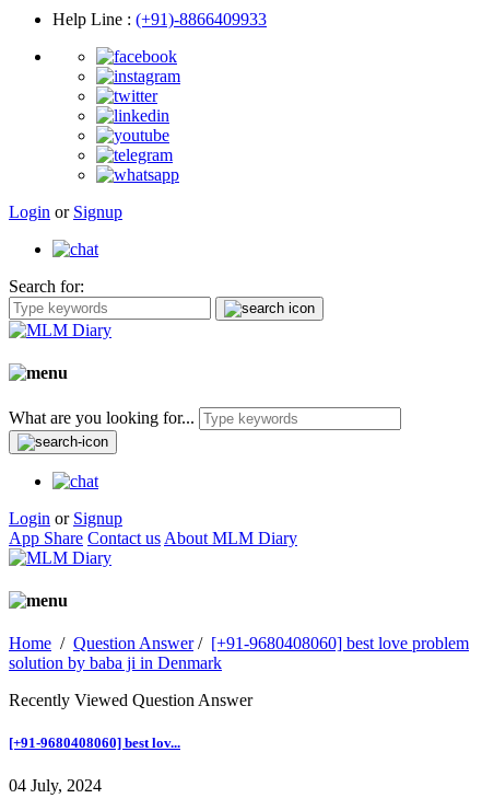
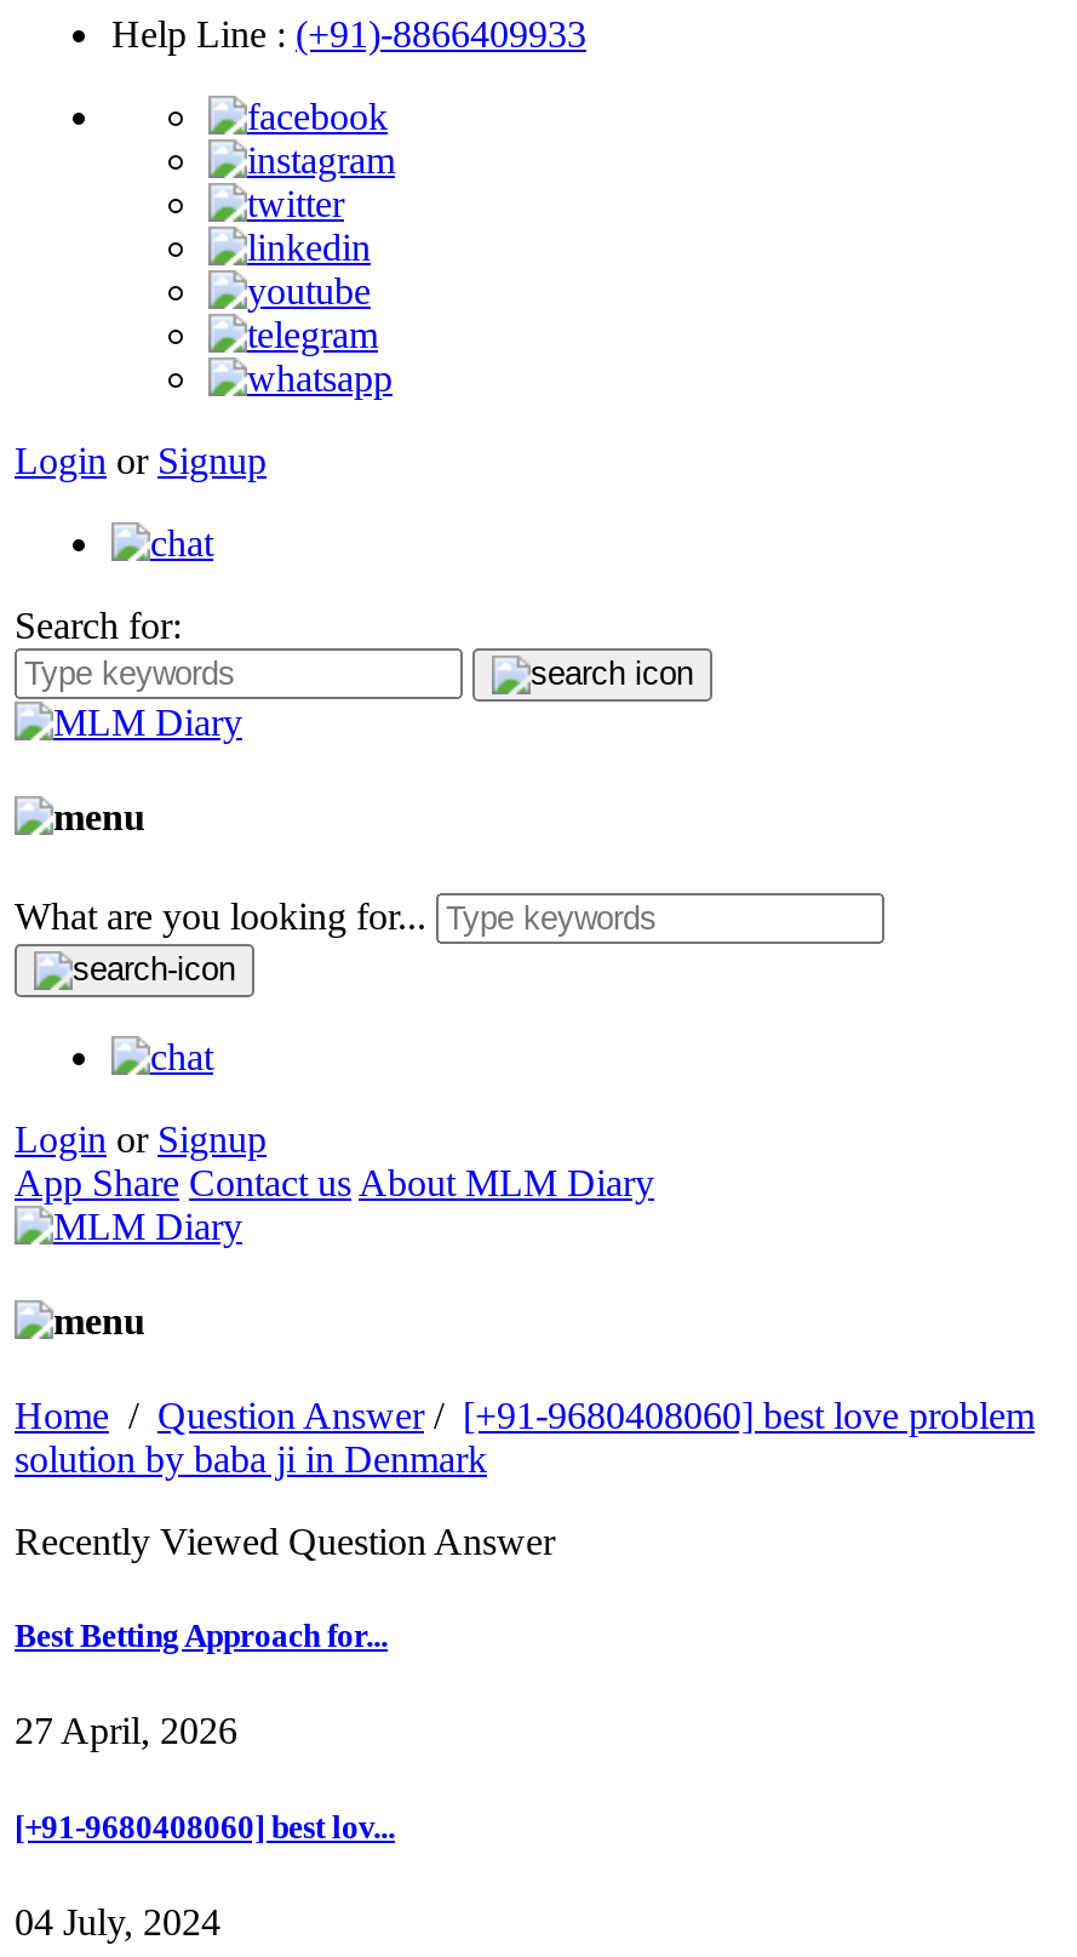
+ Best Betting Approach for...
+ 27 April, 2026
